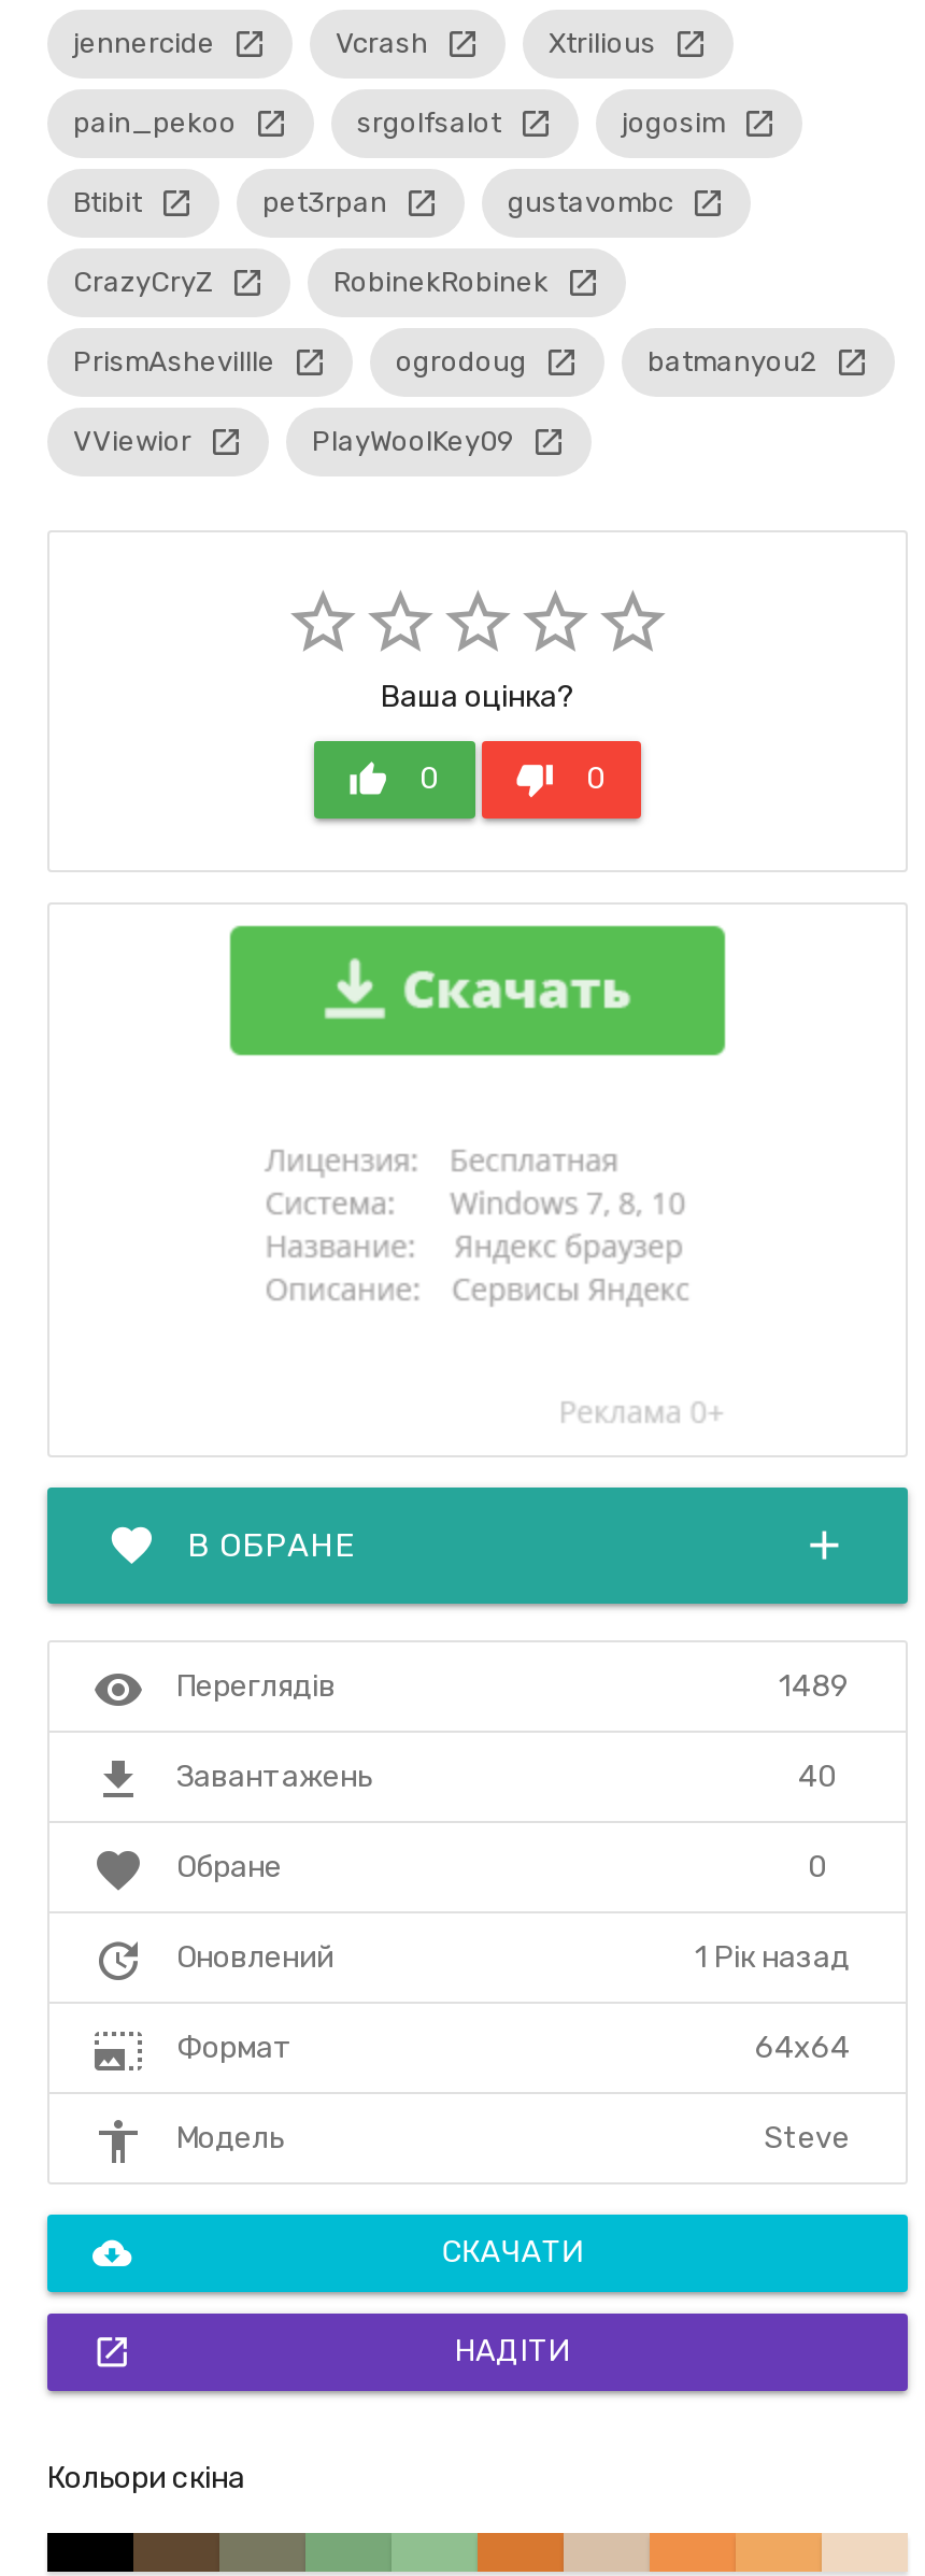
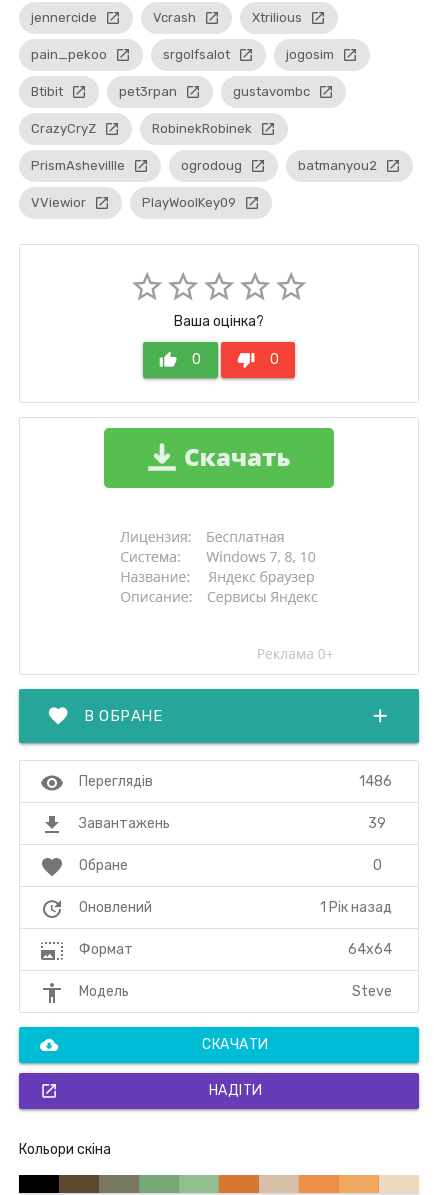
- 1489
+ 1486

- 40
+ 39
